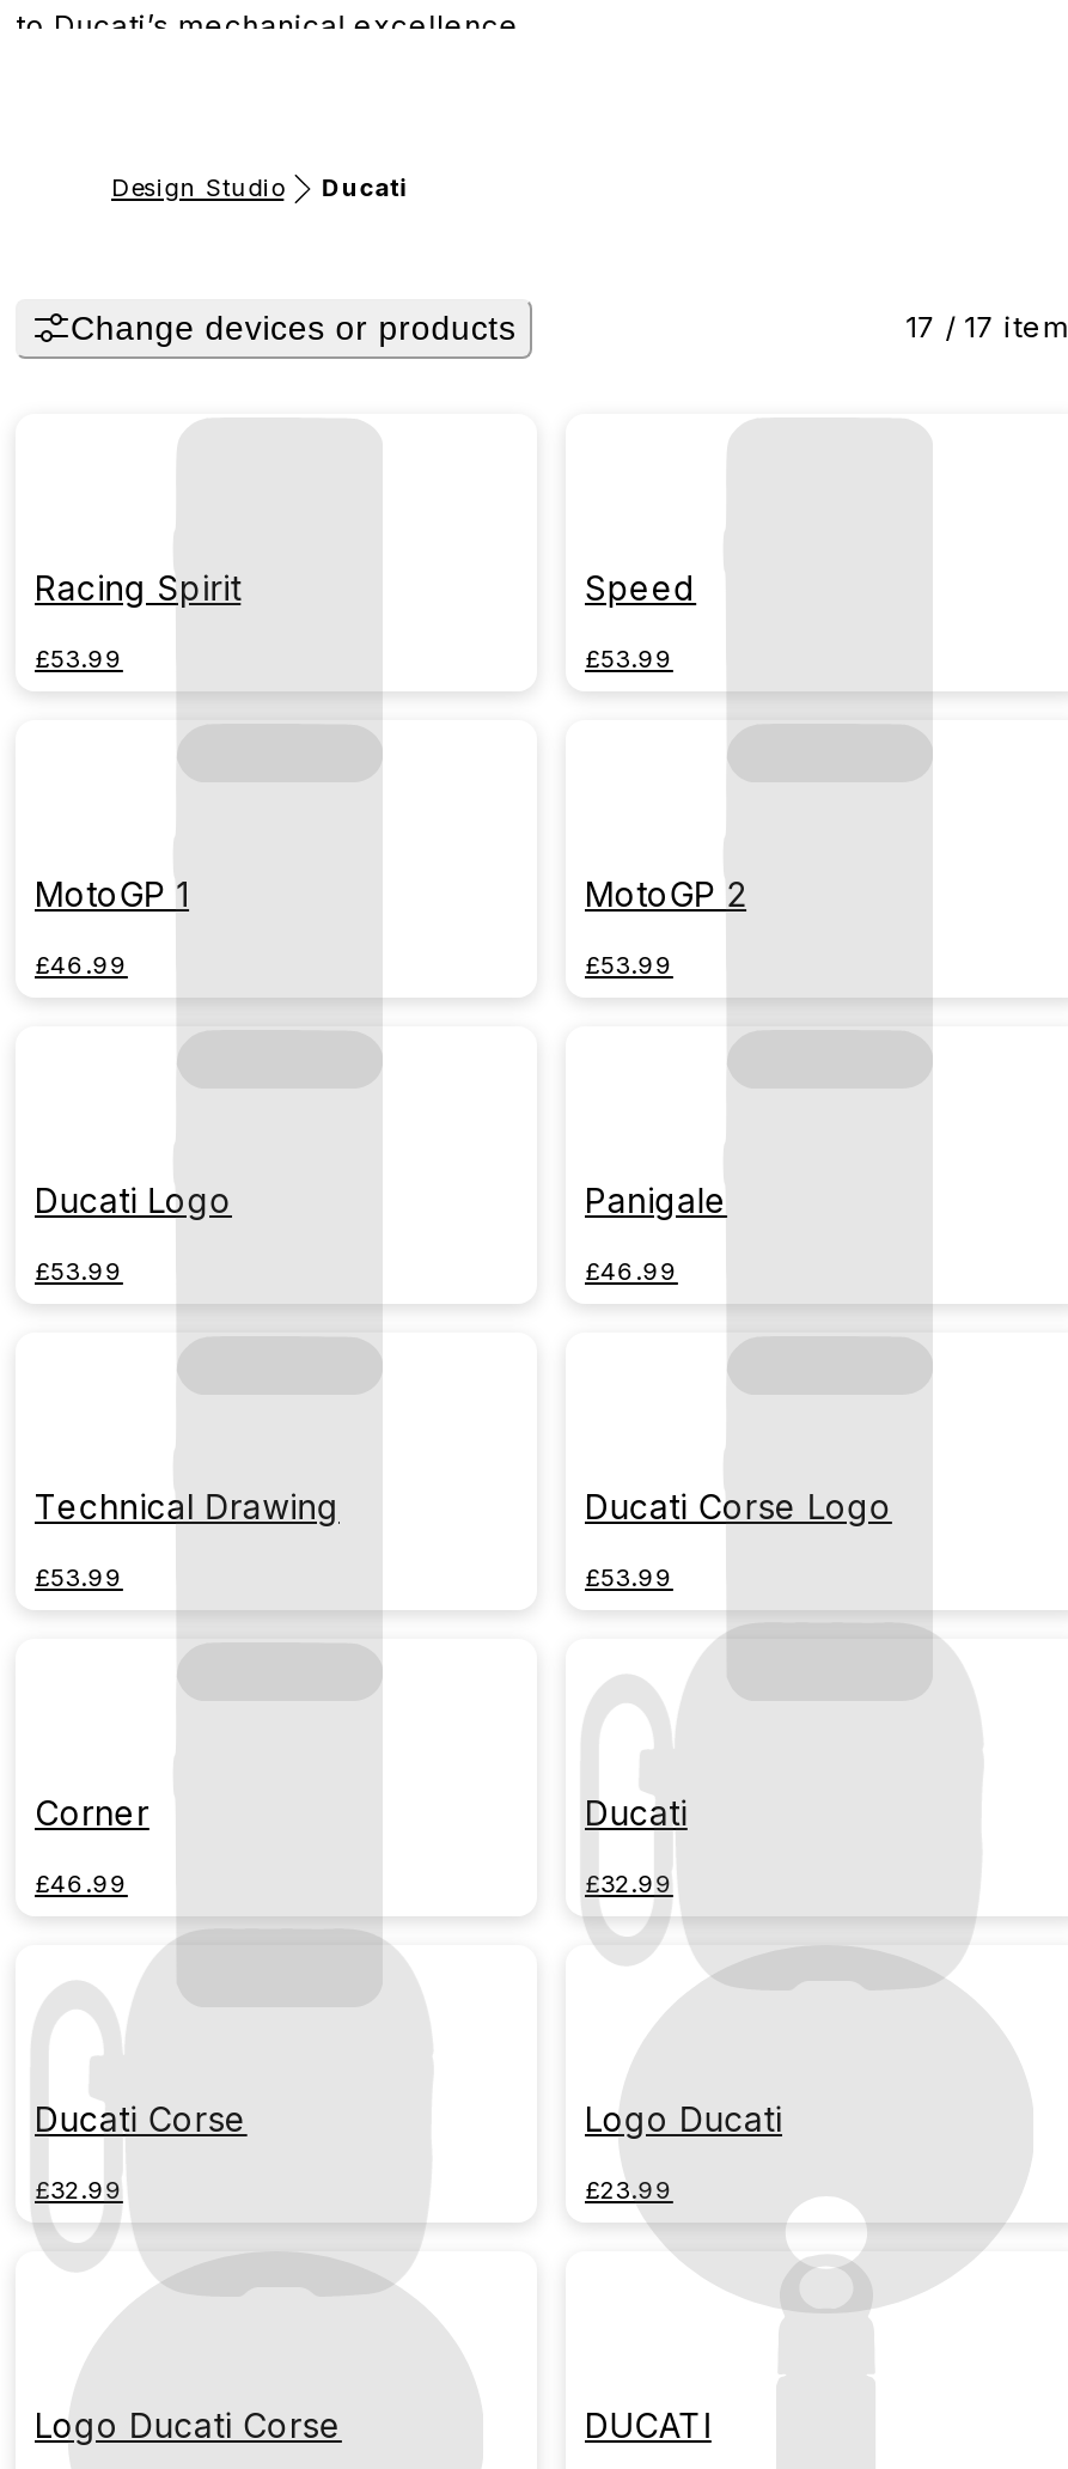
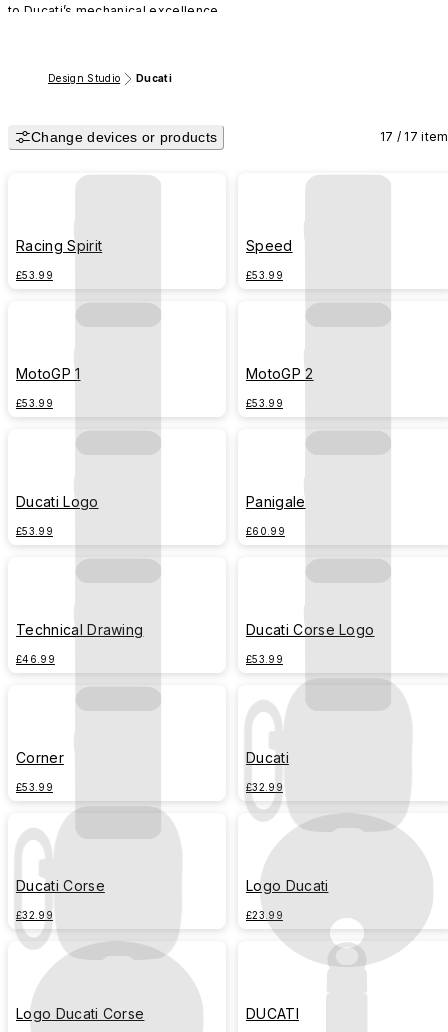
- £46.99
+ £53.99

- £46.99
+ £60.99

- £53.99
+ £46.99

- £46.99
+ £53.99
